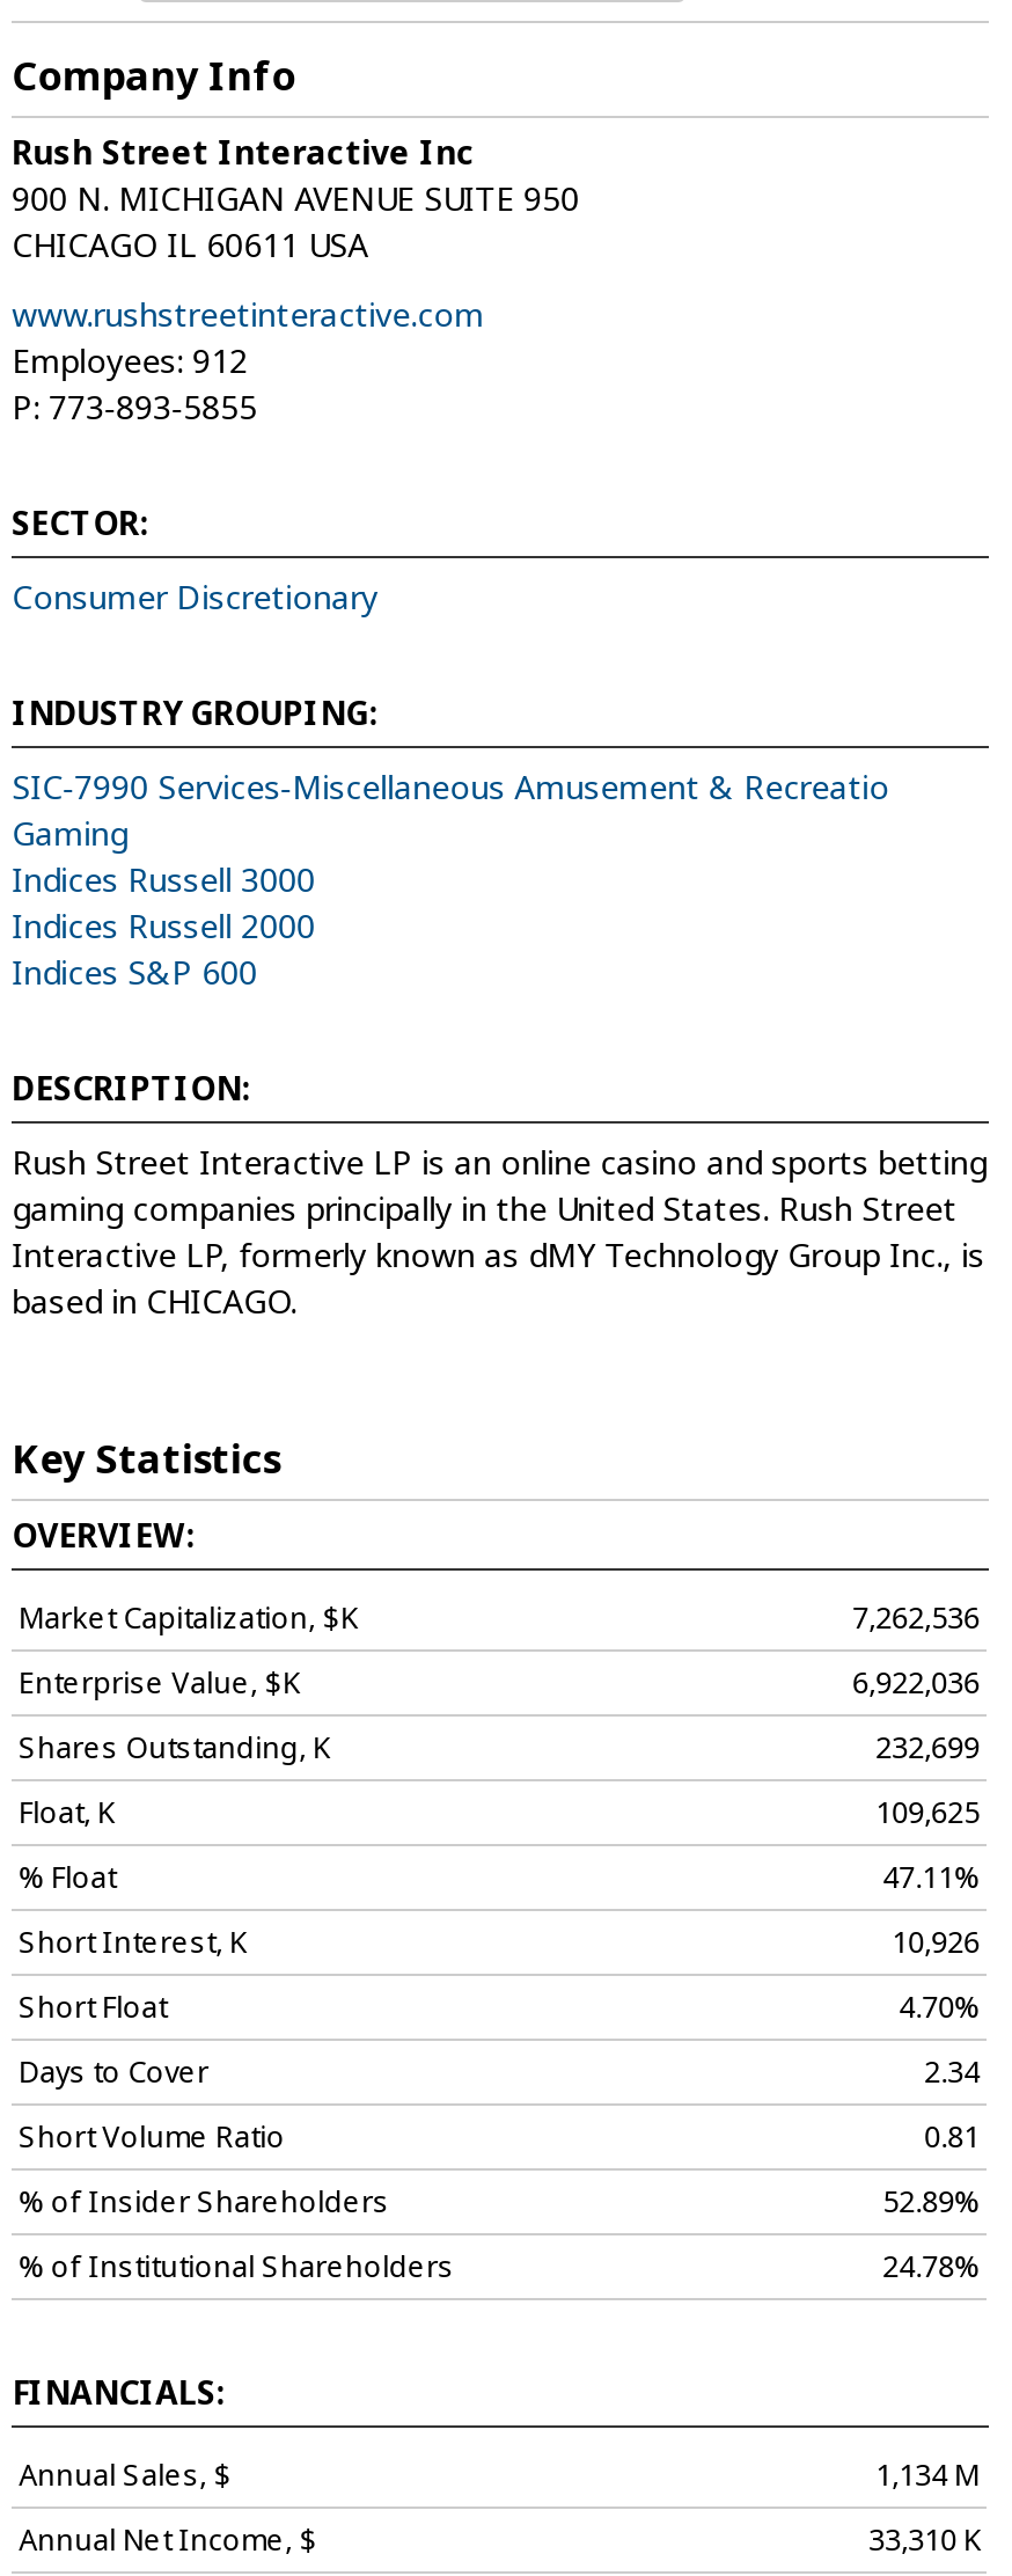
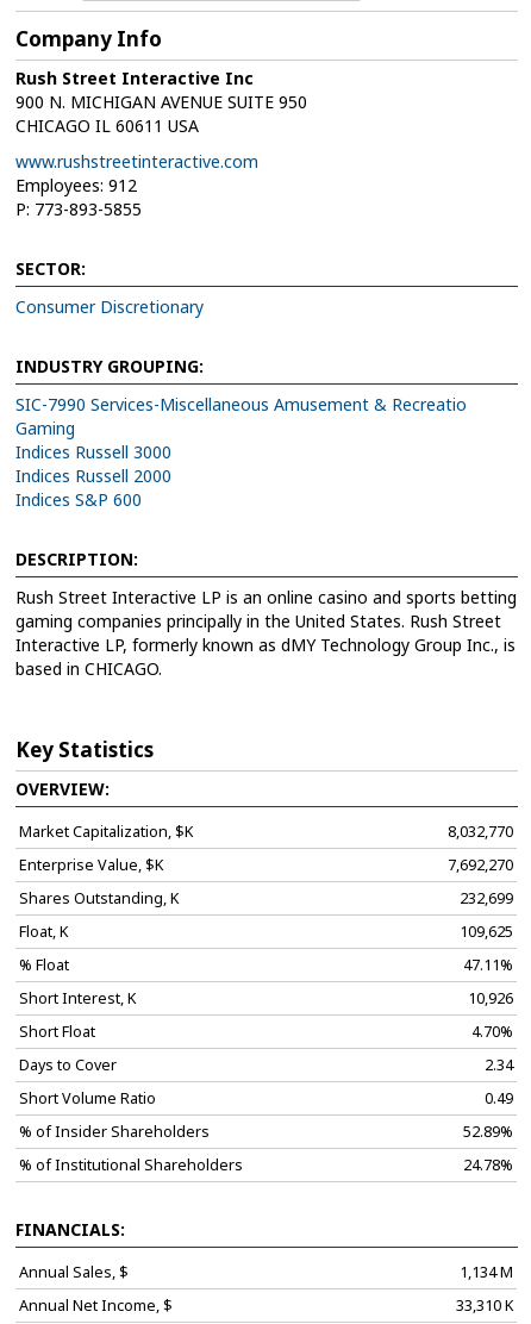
- 7,262,536
+ 8,032,770

- 6,922,036
+ 7,692,270

- 0.81
+ 0.49
